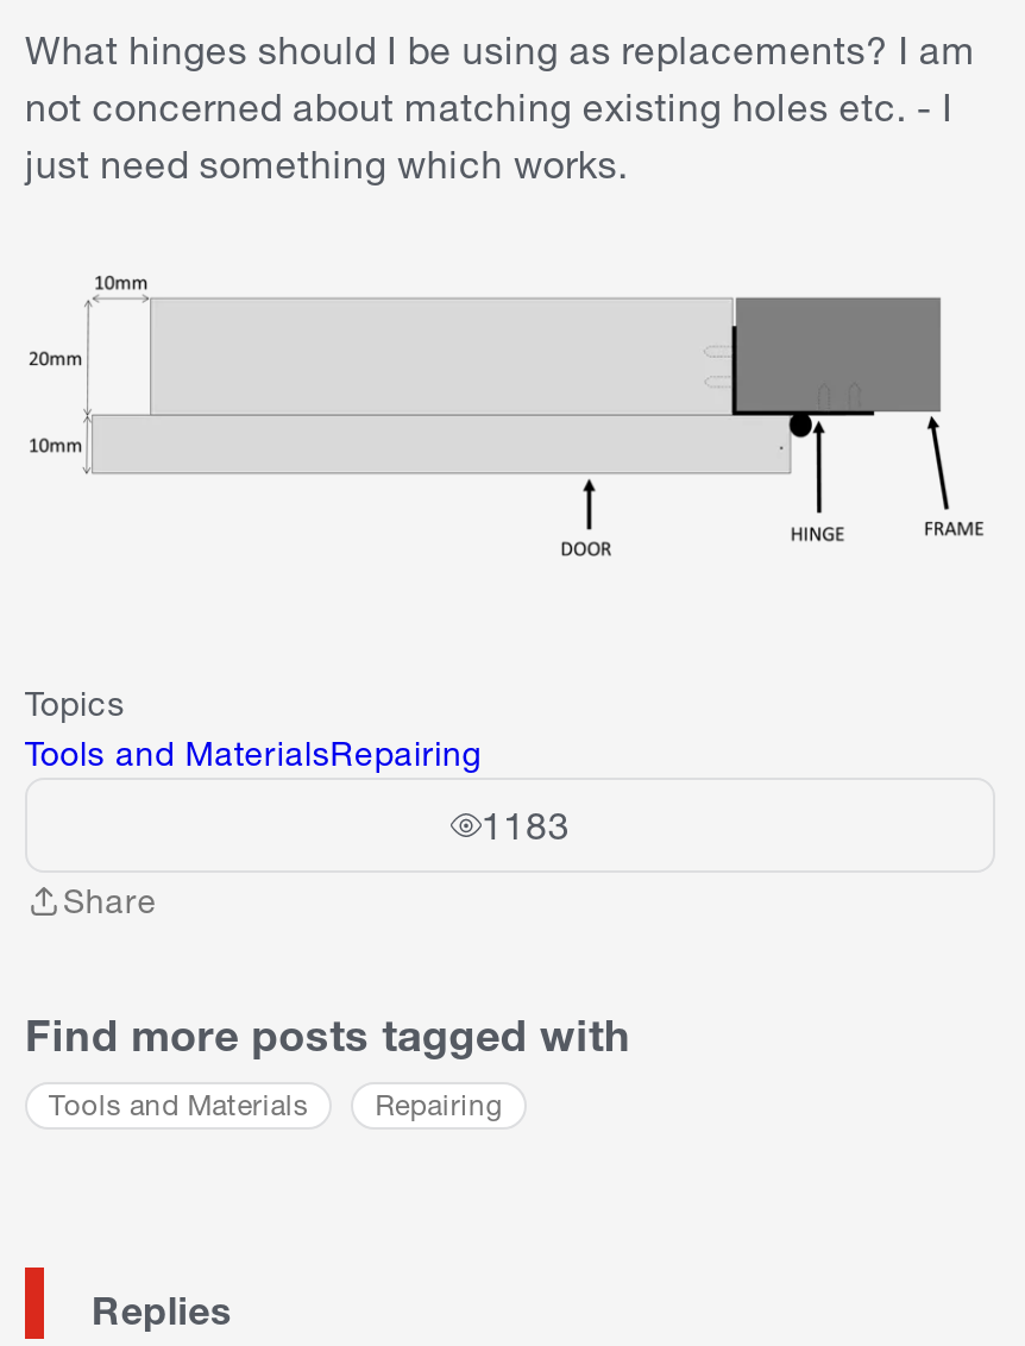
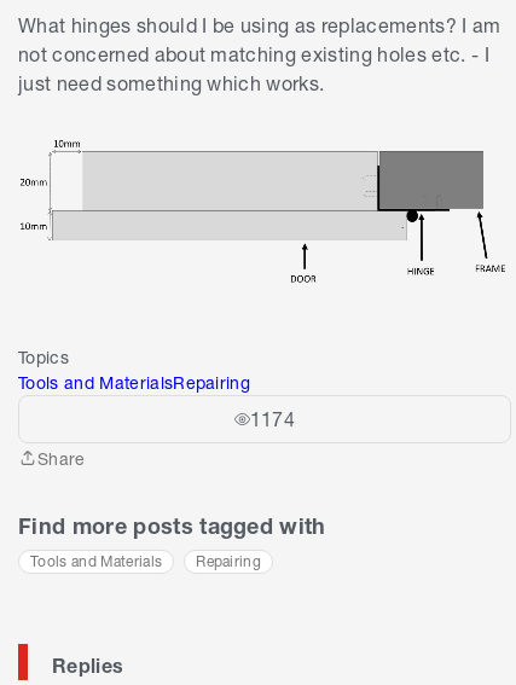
- 1183
+ 1174
